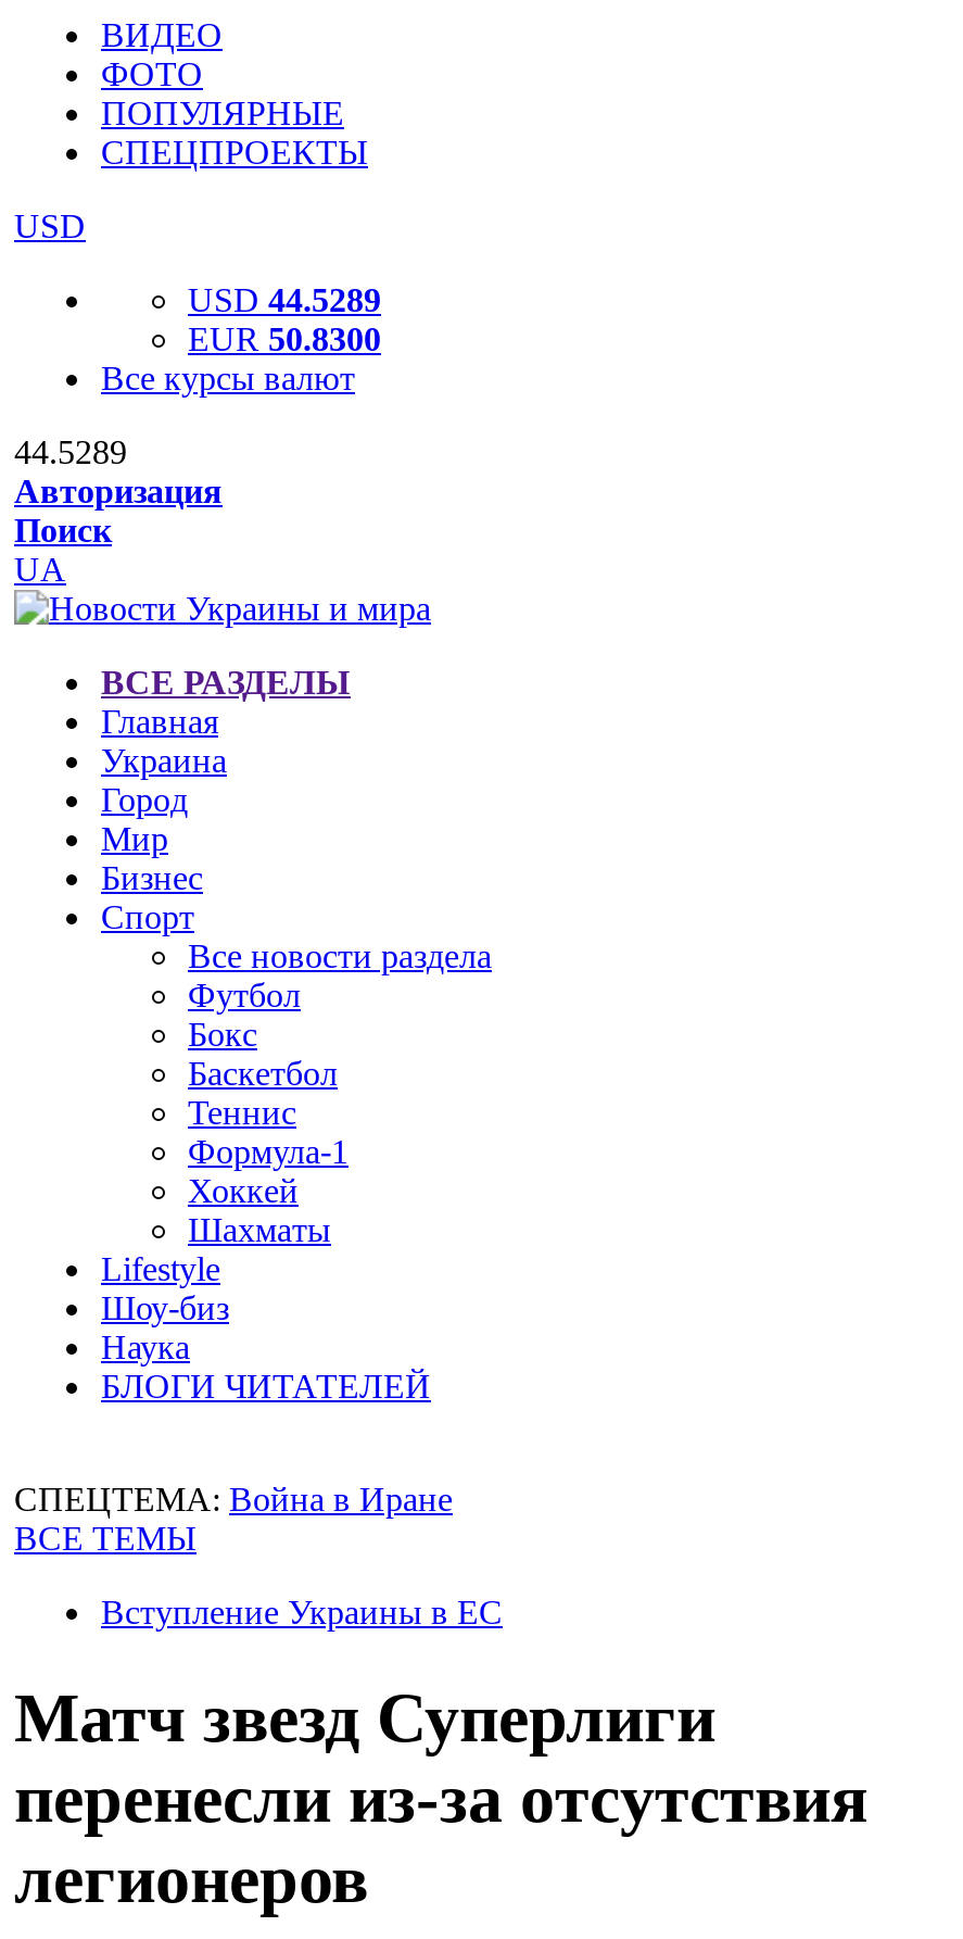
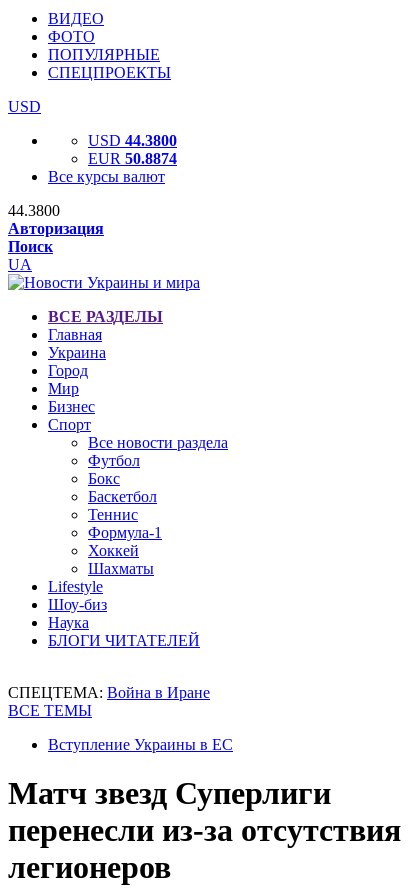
- USD 44.5289
+ USD 44.3800

- EUR 50.8300
+ EUR 50.8874

- 44.5289
+ 44.3800
